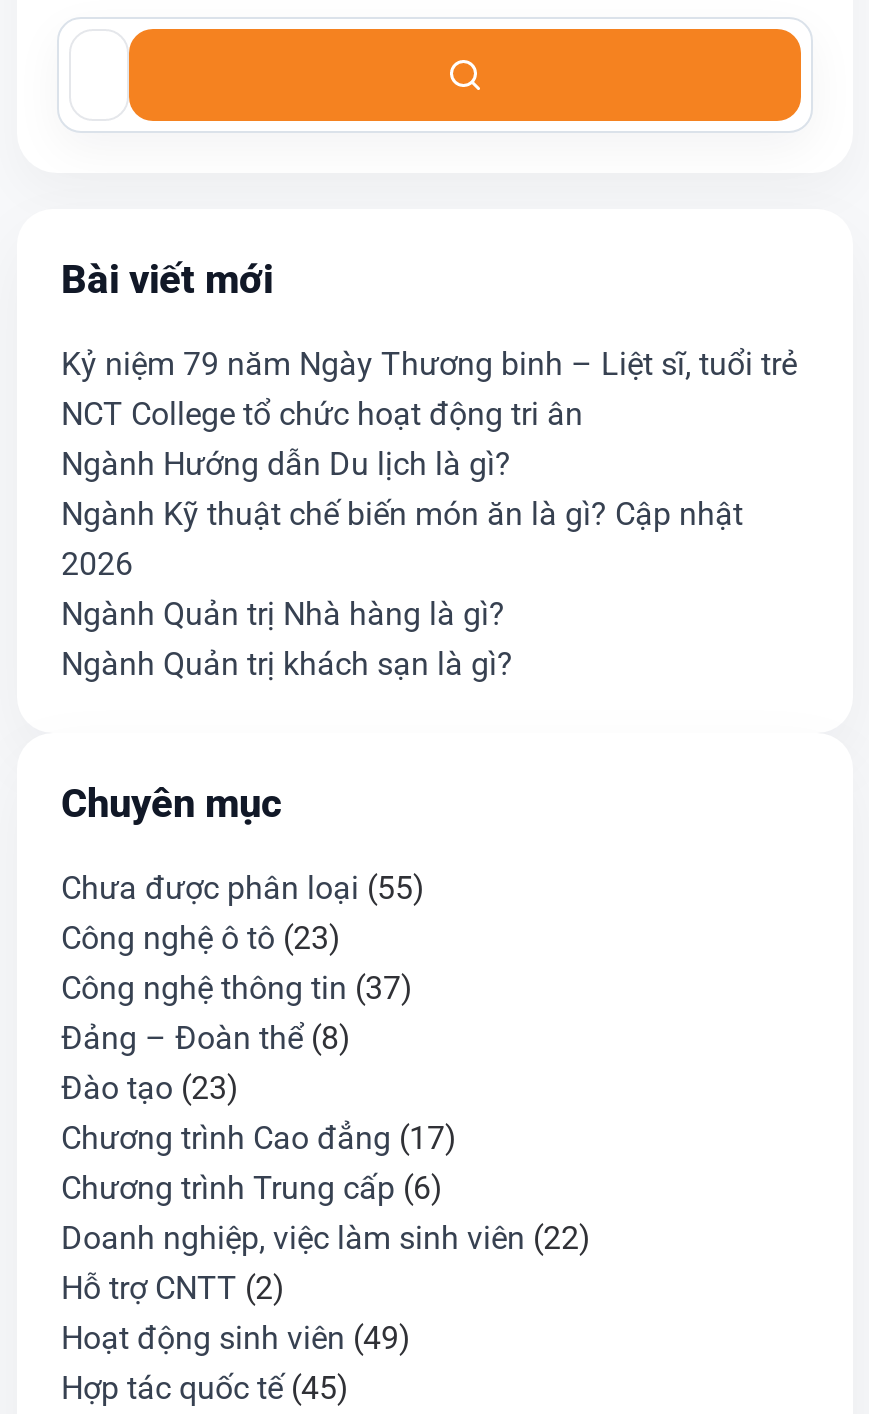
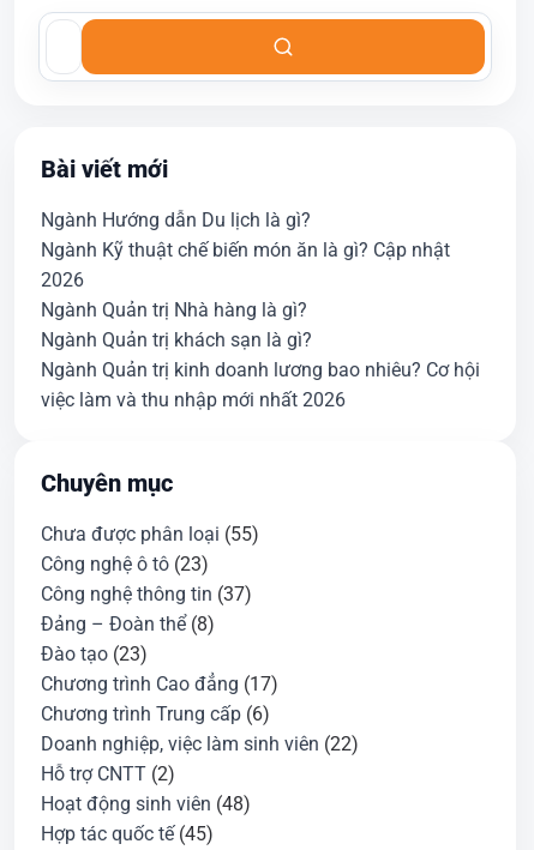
- Kỷ niệm 79 năm Ngày Thương binh – Liệt sĩ, tuổi trẻ
- NCT College tổ chức hoạt động tri ân

moved up: Ngành Hướng dẫn Du lịch là gì? | Ngành Kỹ thuật chế biến món ăn là gì? Cập nhật | 2026 | Ngành Quản trị Nhà hàng là gì? | Ngành Quản trị khách sạn là gì?

+ Ngành Quản trị kinh doanh lương bao nhiêu? Cơ hội
+ việc làm và thu nhập mới nhất 2026

- Hoạt động sinh viên (49)
+ Hoạt động sinh viên (48)
